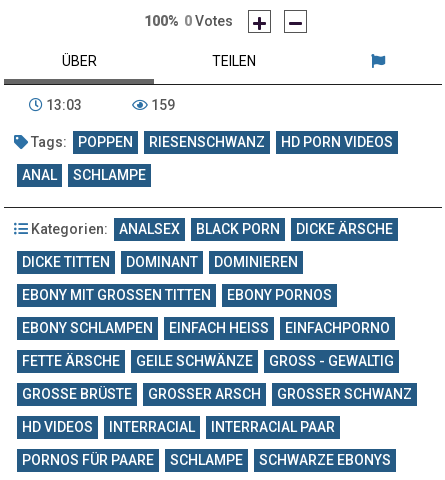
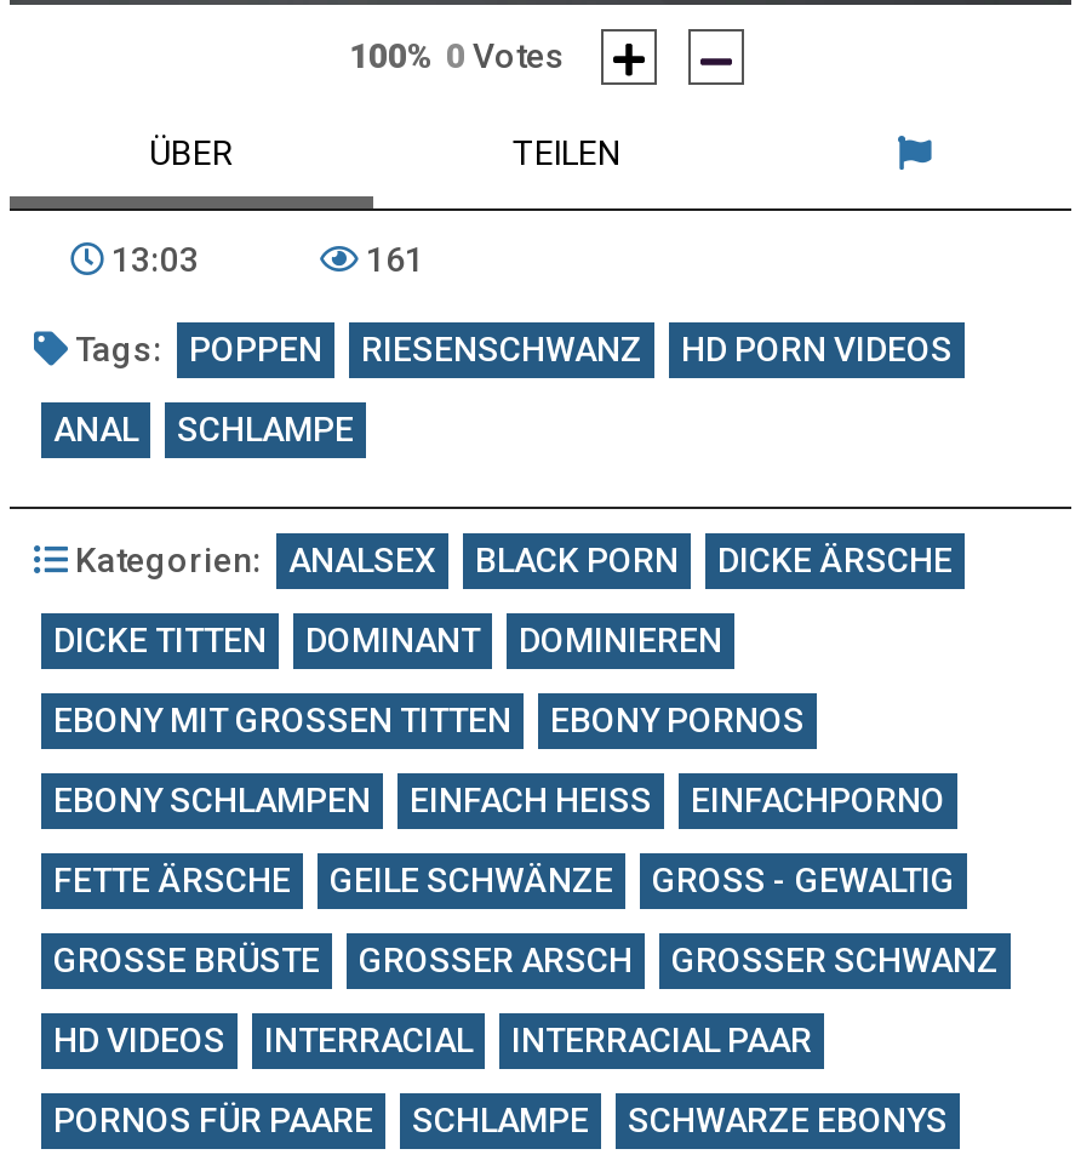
- 159
+ 161
